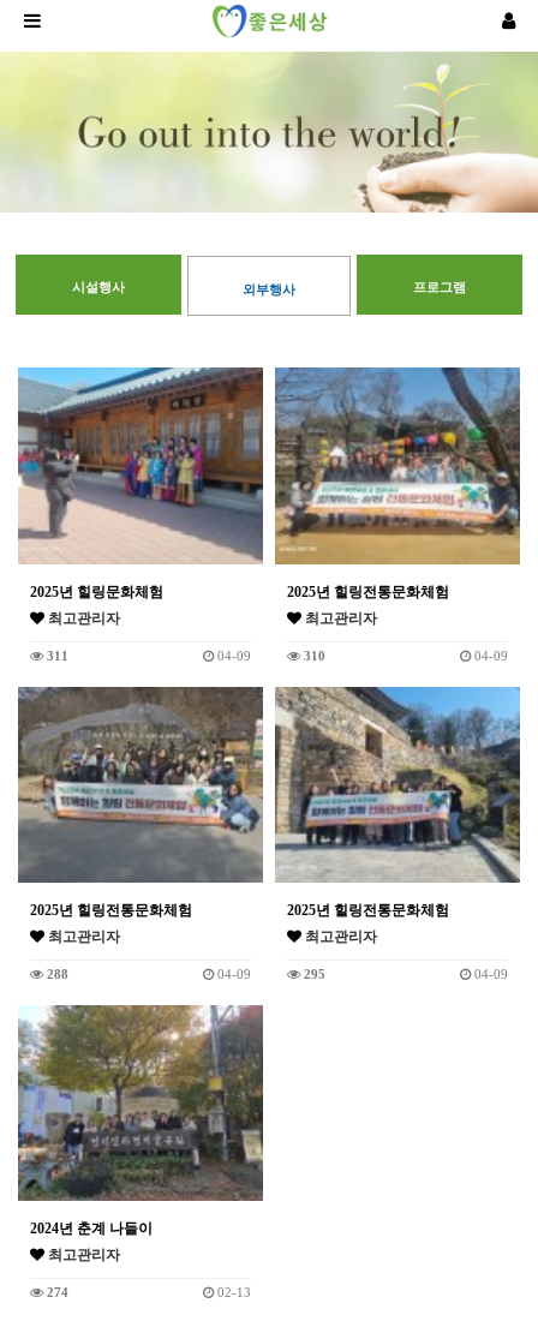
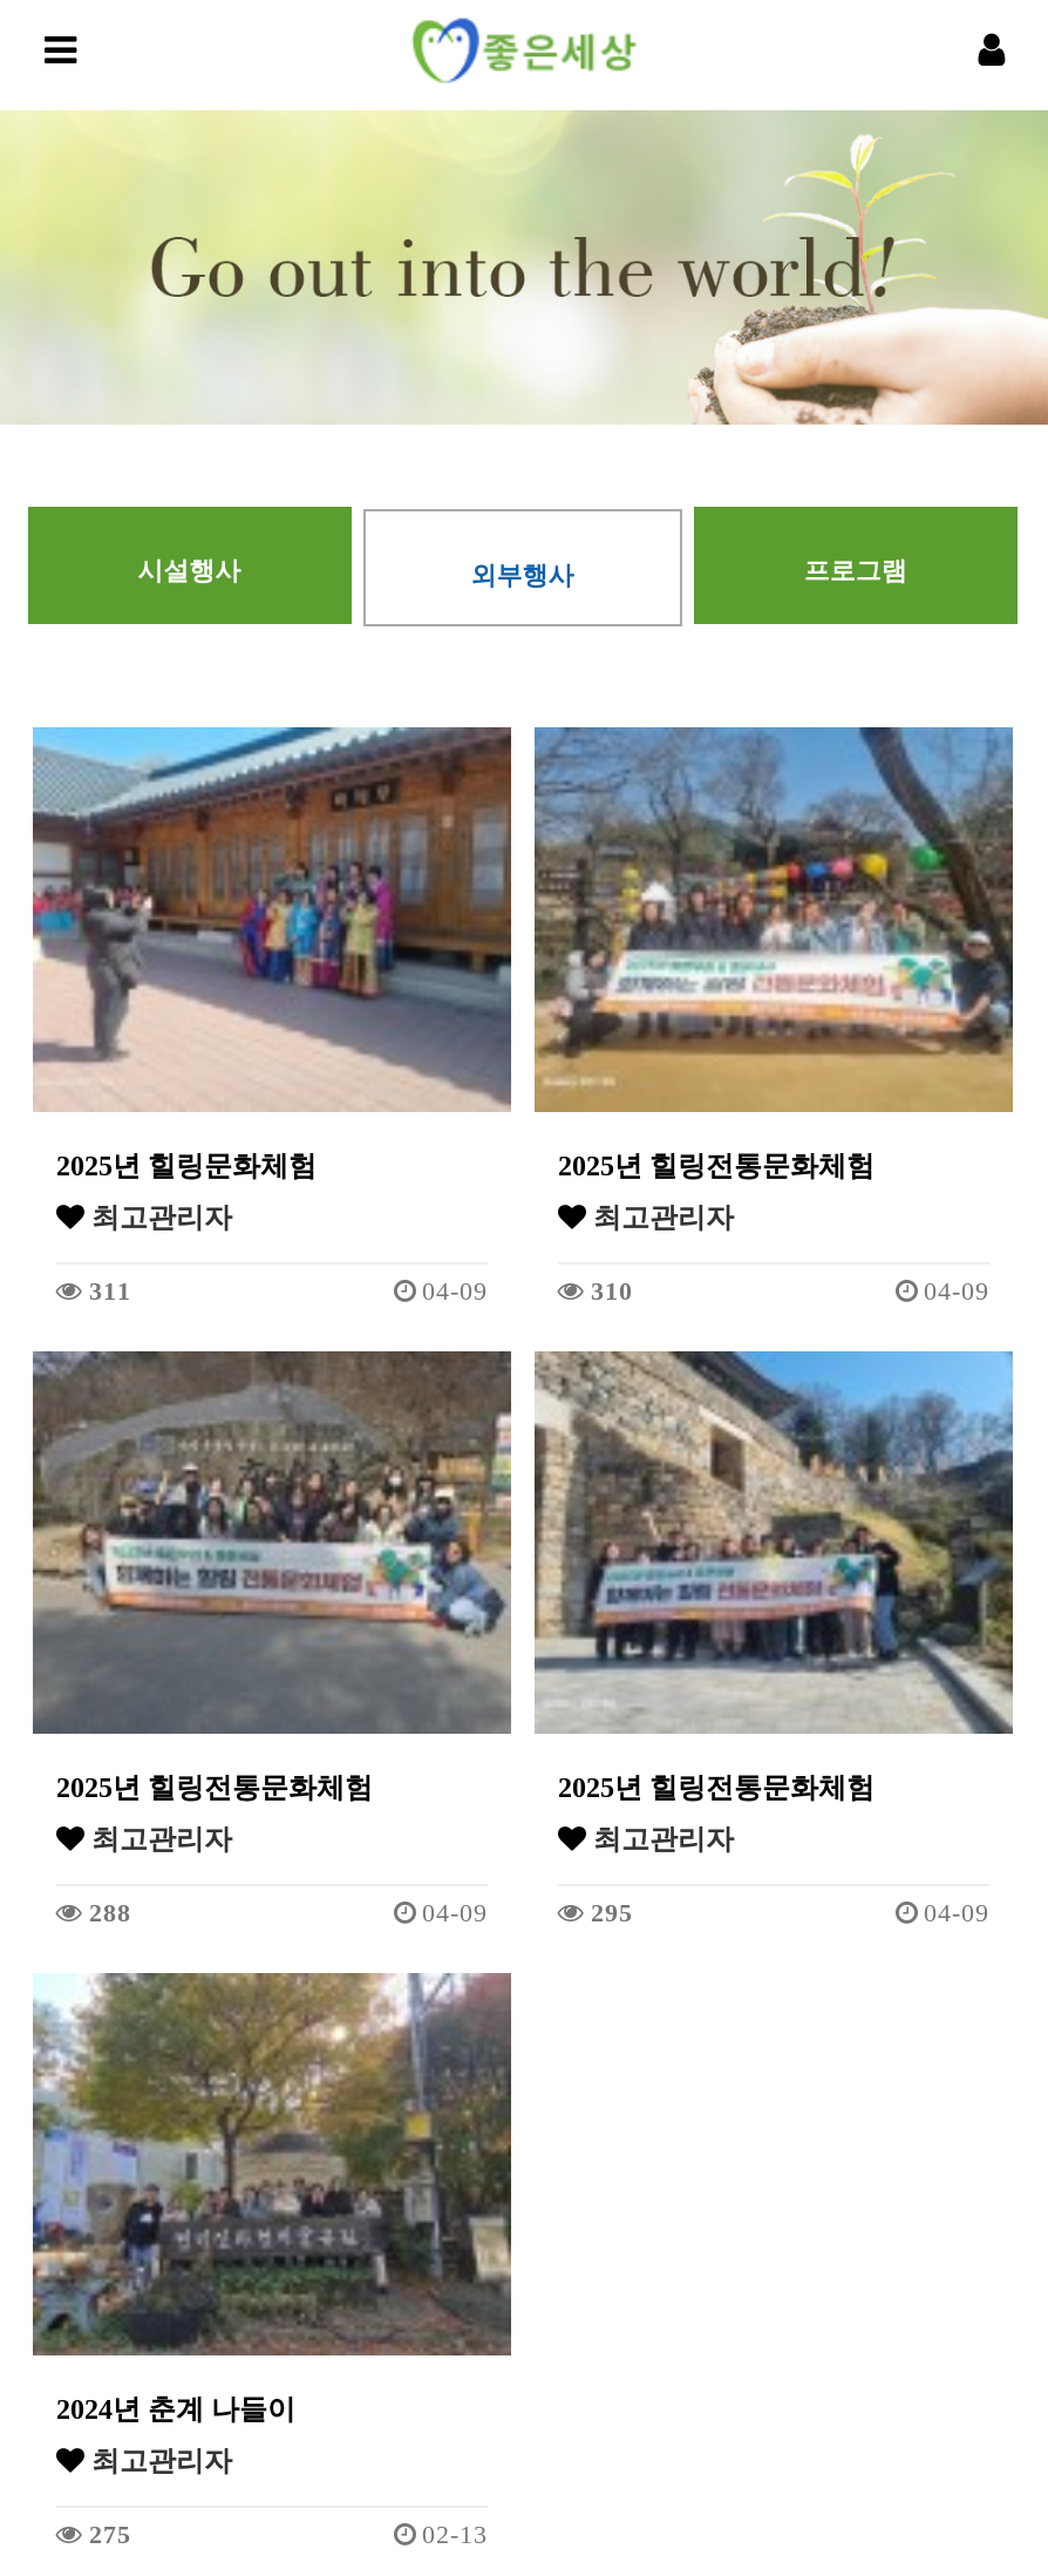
- 274
+ 275
